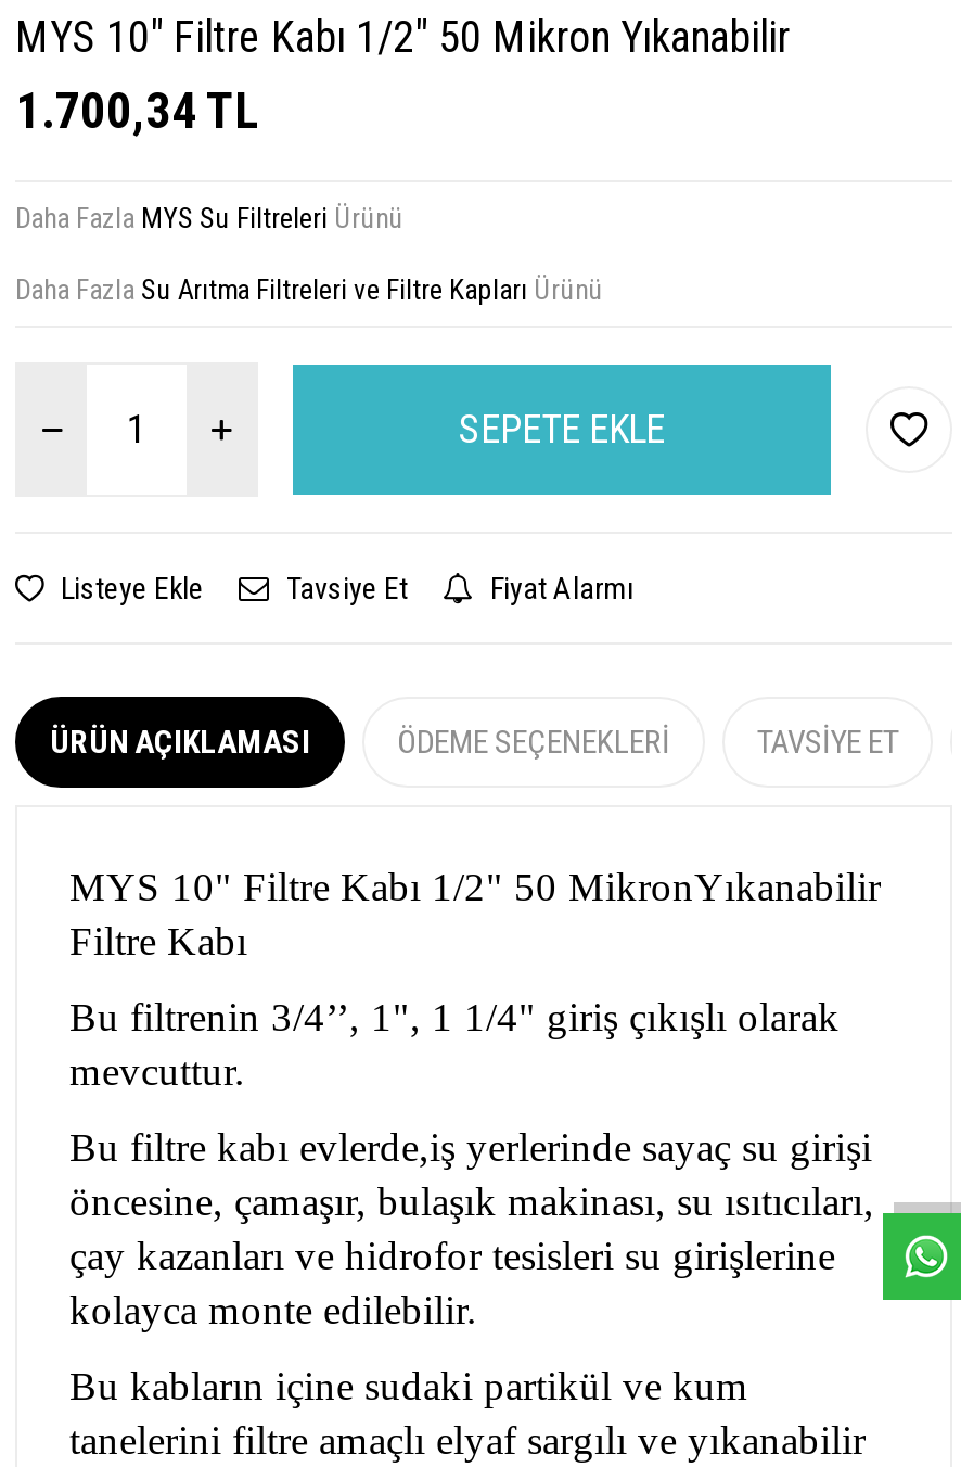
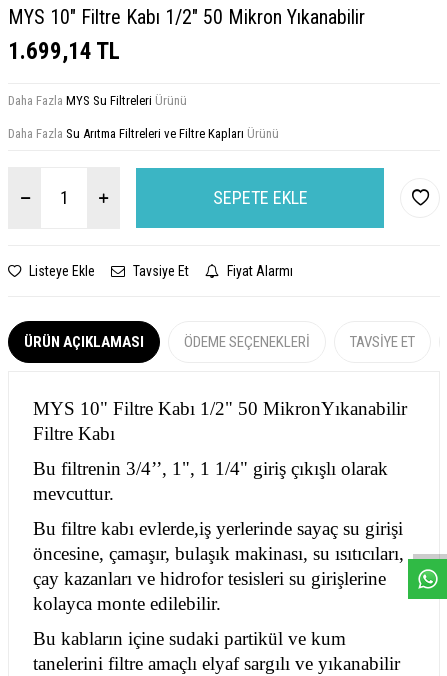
- 1.700,34 TL
+ 1.699,14 TL
